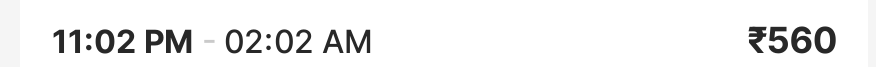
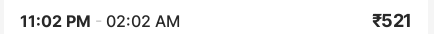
- ₹560
+ ₹521
